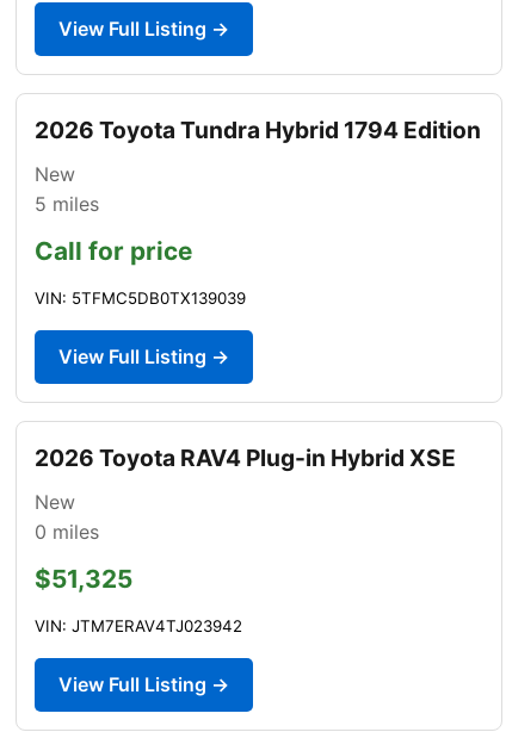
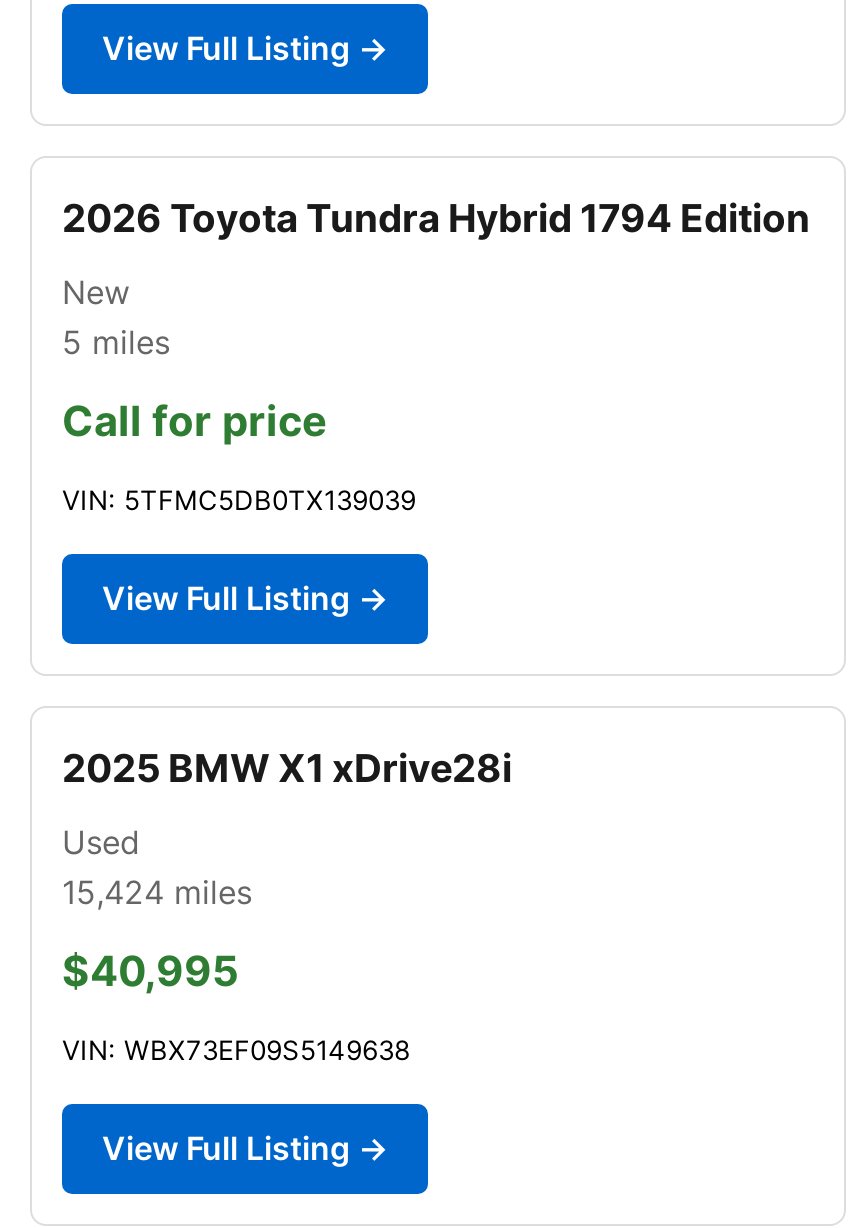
- 2026 Toyota RAV4 Plug-in Hybrid XSE
+ 2025 BMW X1 xDrive28i

- New
- 0 miles
+ Used
+ 15,424 miles

- $51,325
+ $40,995

- VIN: JTM7ERAV4TJ023942
+ VIN: WBX73EF09S5149638
